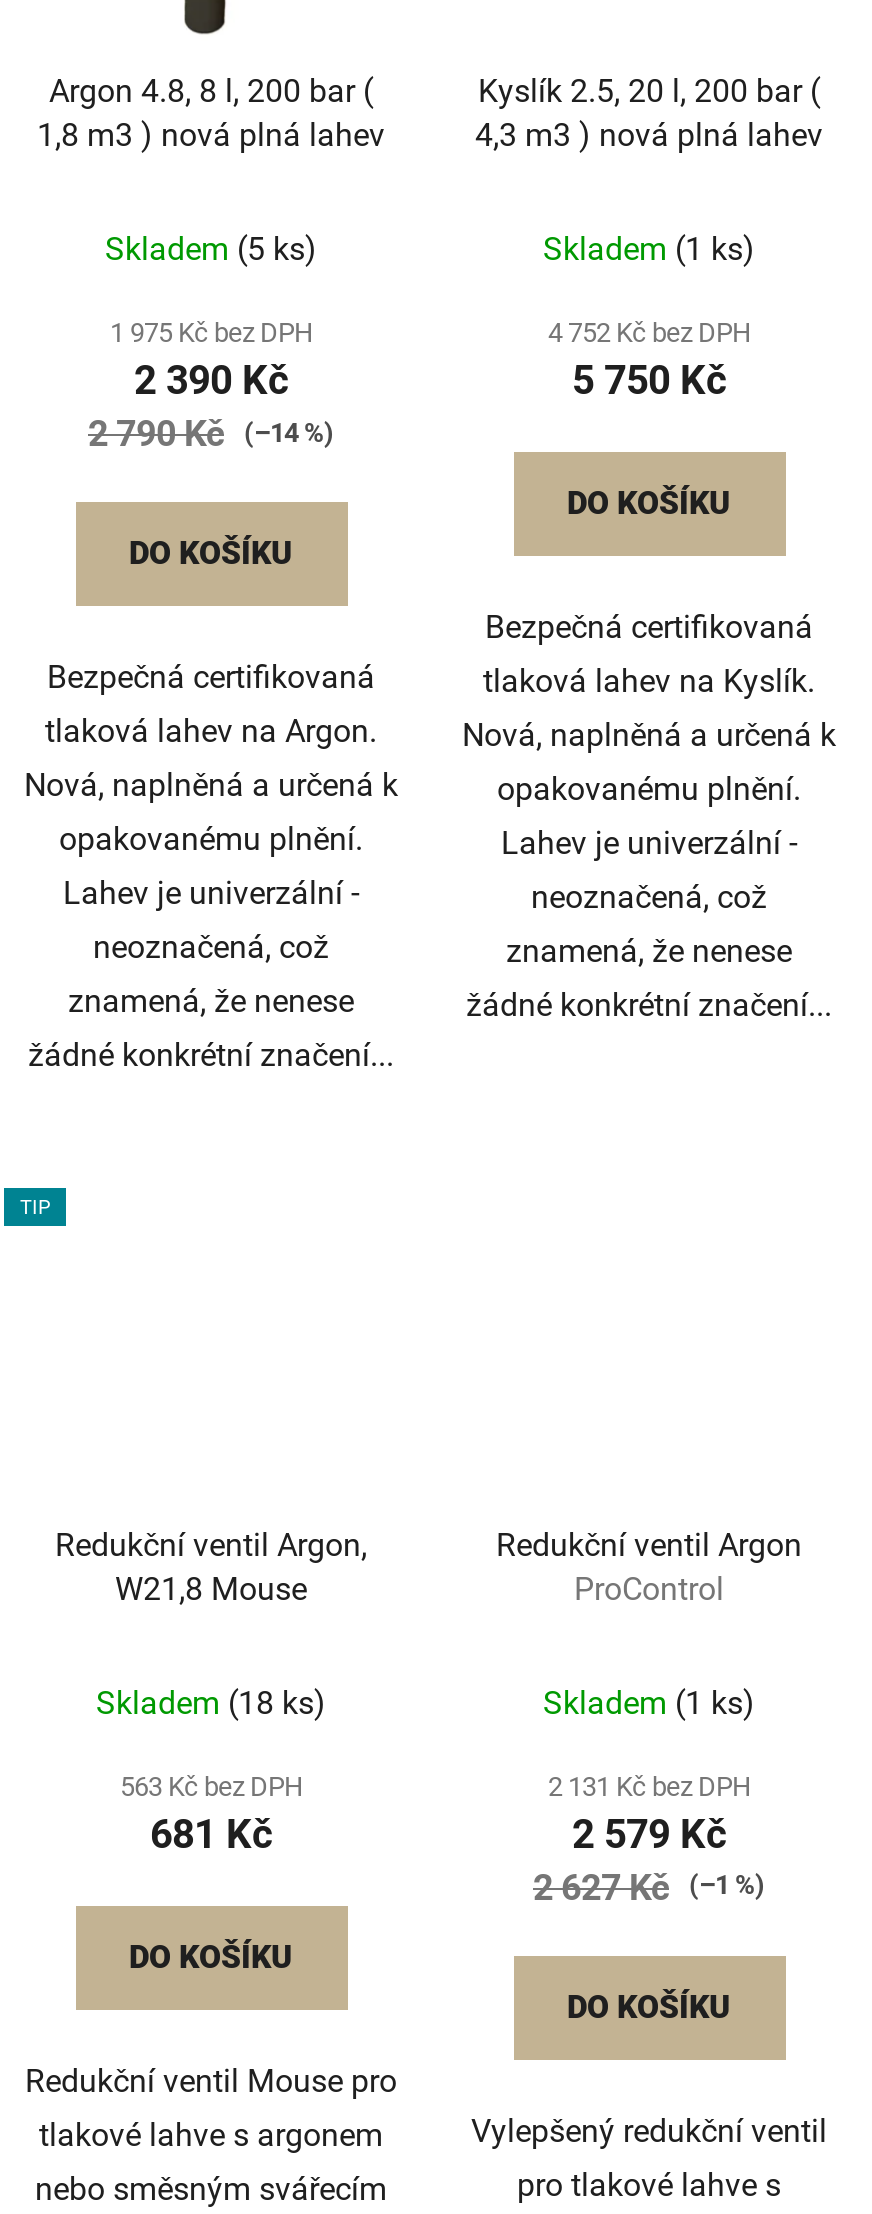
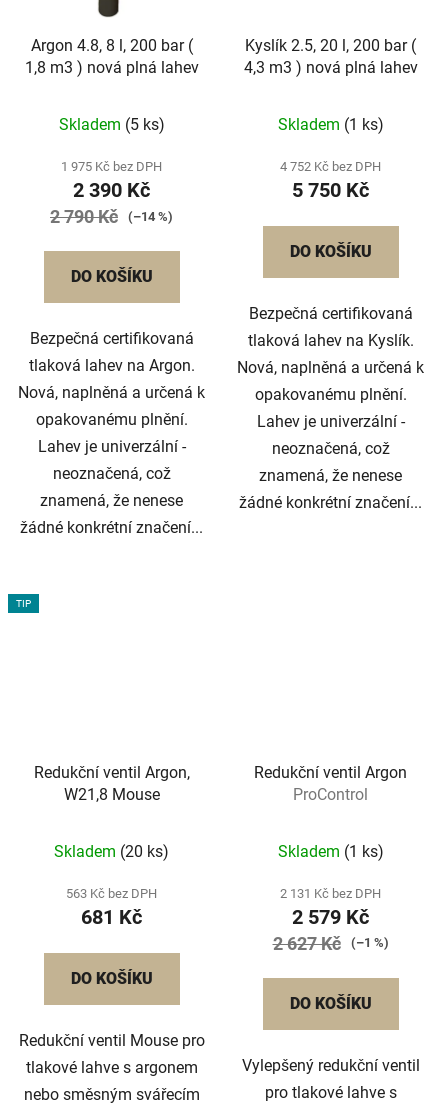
- Skladem (18 ks)
+ Skladem (20 ks)
